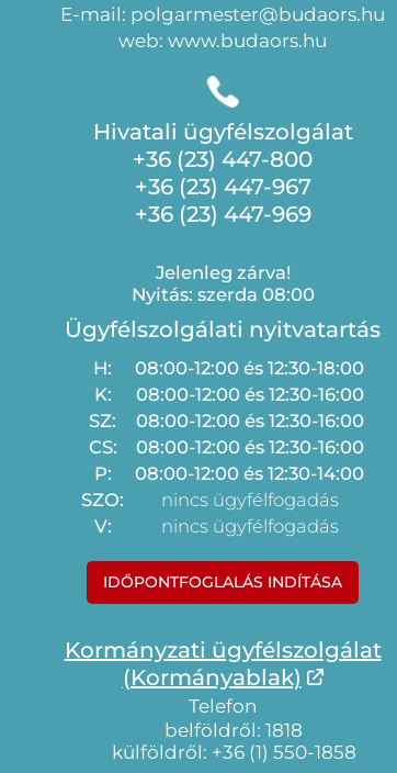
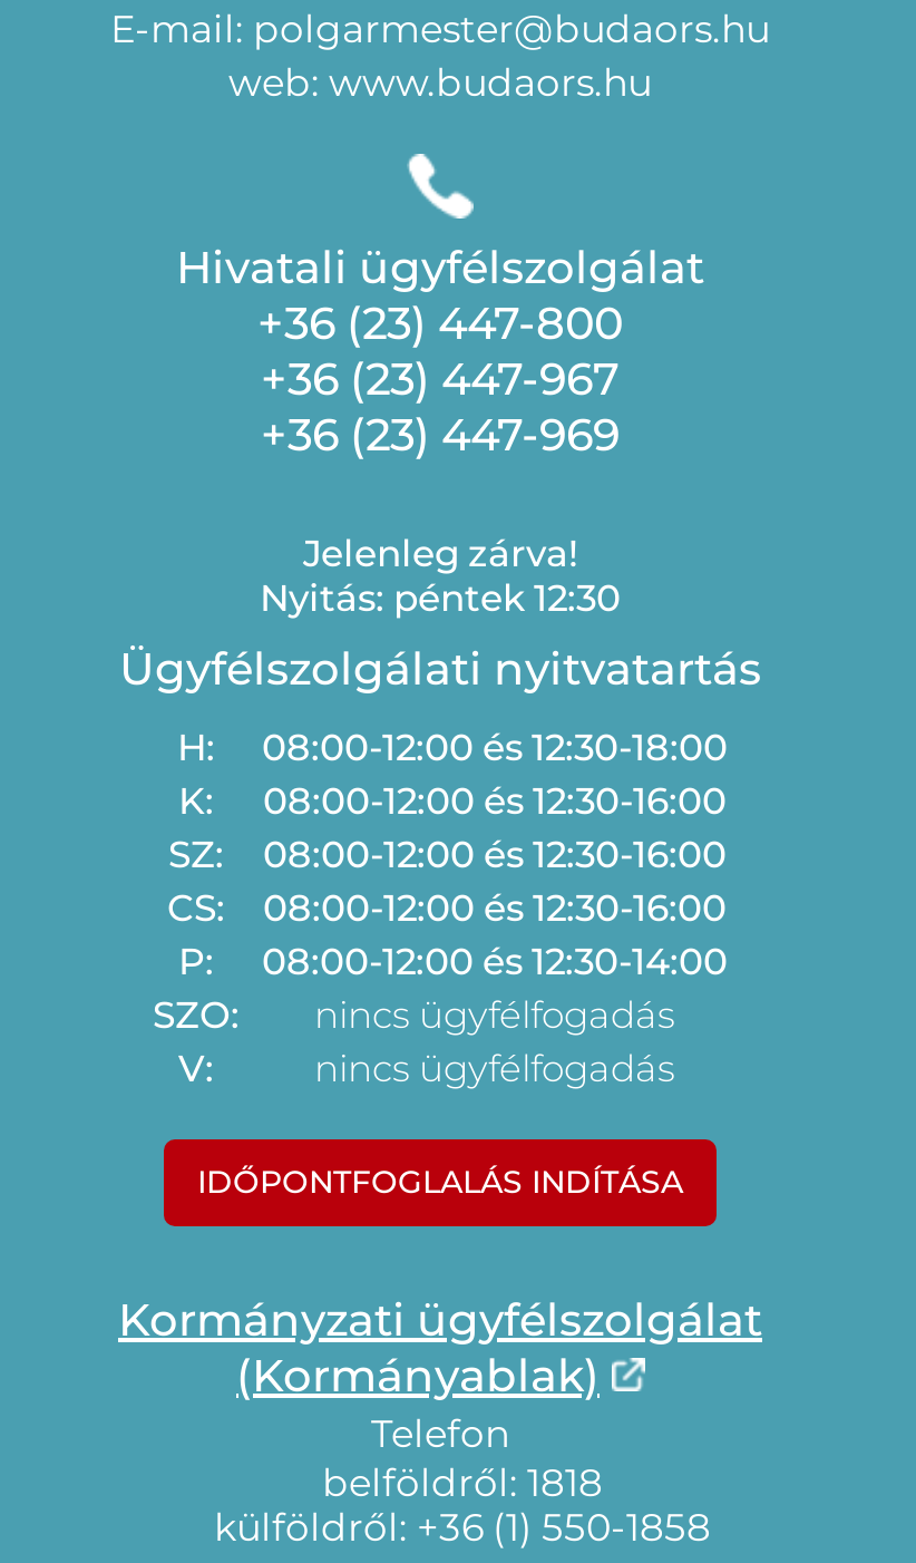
- Nyitás: szerda 08:00
+ Nyitás: péntek 12:30
